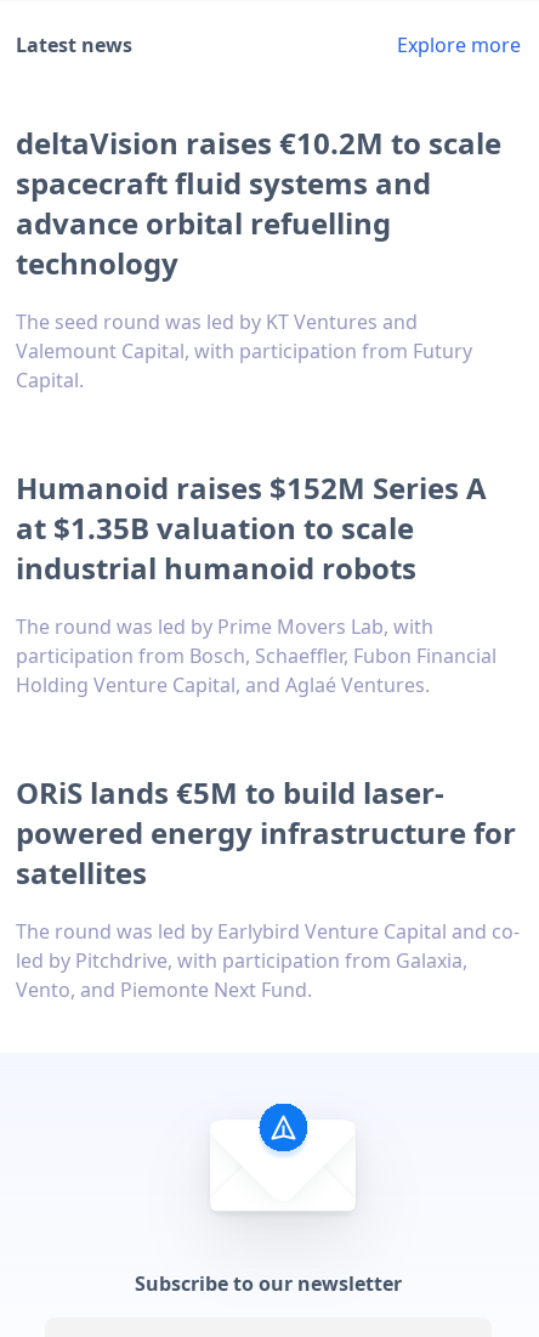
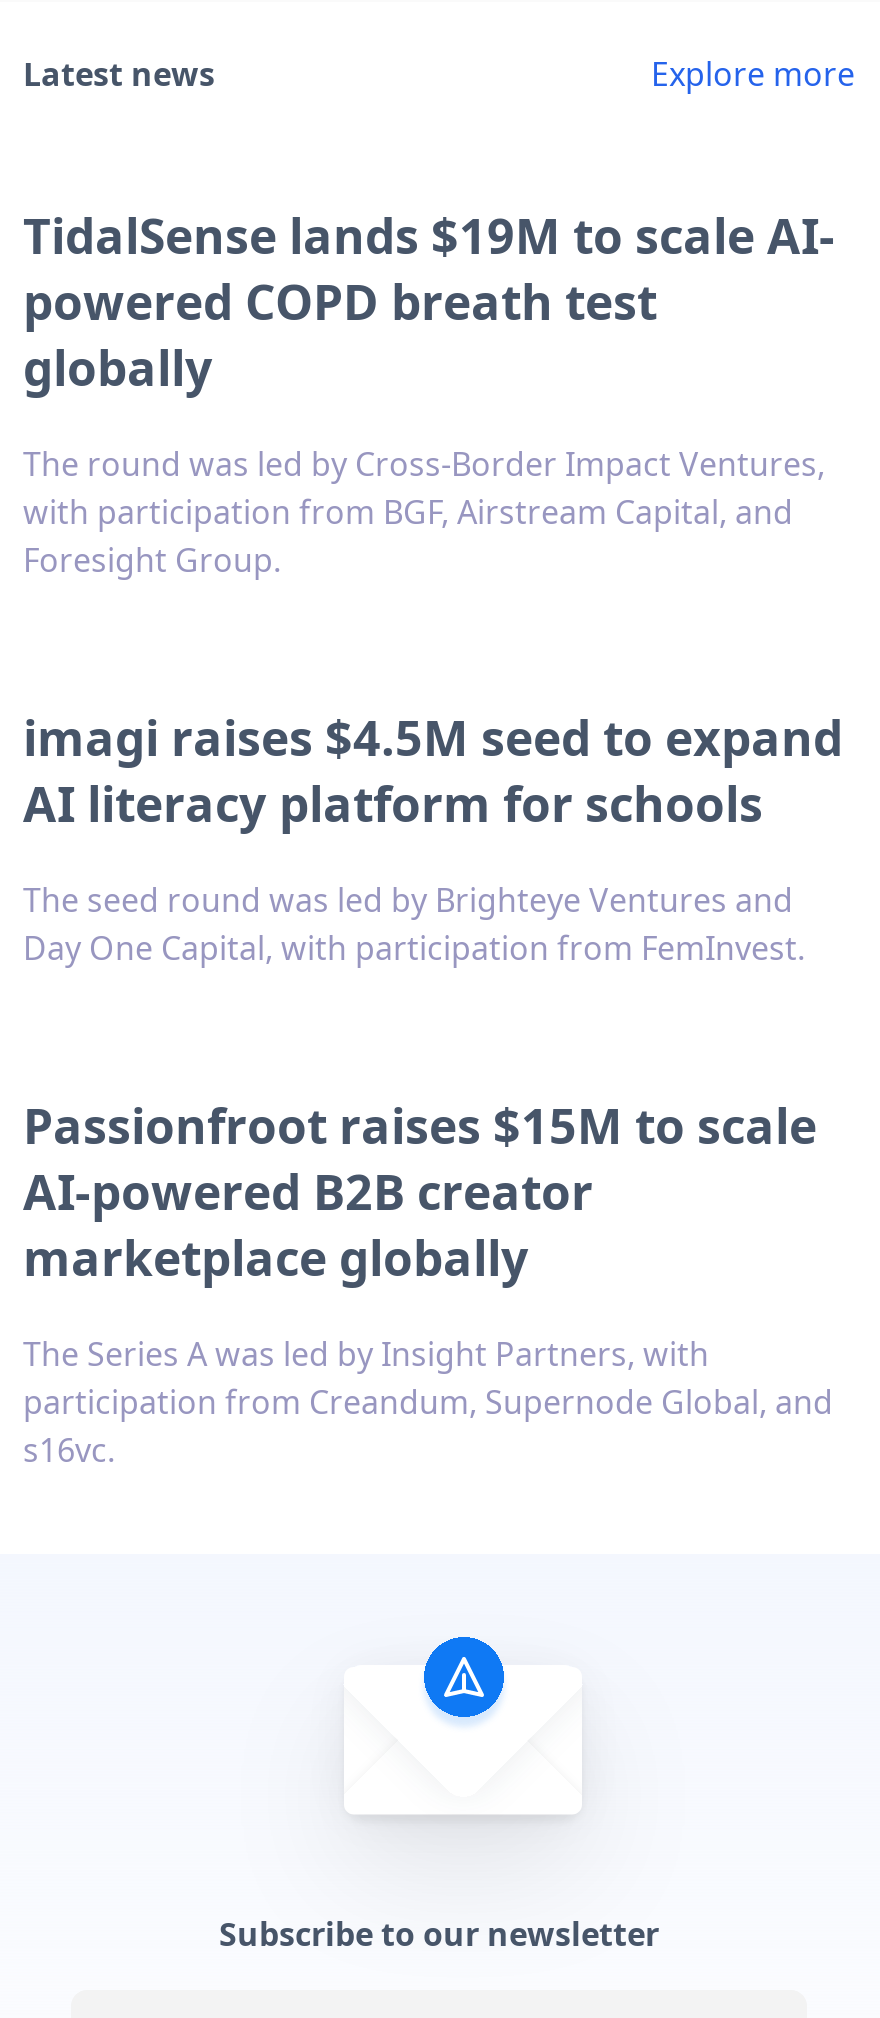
- deltaVision raises €10.2M to scale
- spacecraft fluid systems and
- advance orbital refuelling
- technology
+ TidalSense lands $19M to scale AI-
+ powered COPD breath test
+ globally

- The seed round was led by KT Ventures and
- Valemount Capital, with participation from Futury
- Capital.
+ The round was led by Cross-Border Impact Ventures,
+ with participation from BGF, Airstream Capital, and
+ Foresight Group.

- Humanoid raises $152M Series A
- at $1.35B valuation to scale
- industrial humanoid robots
+ imagi raises $4.5M seed to expand
+ AI literacy platform for schools

- The round was led by Prime Movers Lab, with
- participation from Bosch, Schaeffler, Fubon Financial
- Holding Venture Capital, and Aglaé Ventures.
+ The seed round was led by Brighteye Ventures and
+ Day One Capital, with participation from FemInvest.

- ORiS lands €5M to build laser-
- powered energy infrastructure for
- satellites
+ Passionfroot raises $15M to scale
+ AI-powered B2B creator
+ marketplace globally

- The round was led by Earlybird Venture Capital and co-
- led by Pitchdrive, with participation from Galaxia,
- Vento, and Piemonte Next Fund.
+ The Series A was led by Insight Partners, with
+ participation from Creandum, Supernode Global, and
+ s16vc.
